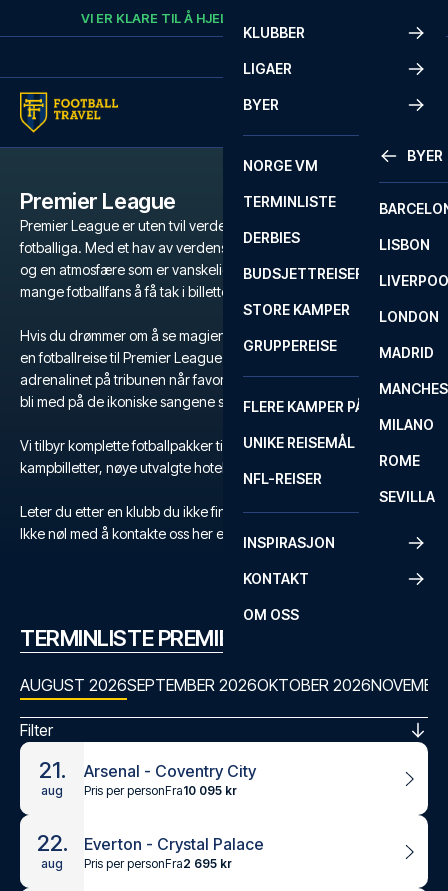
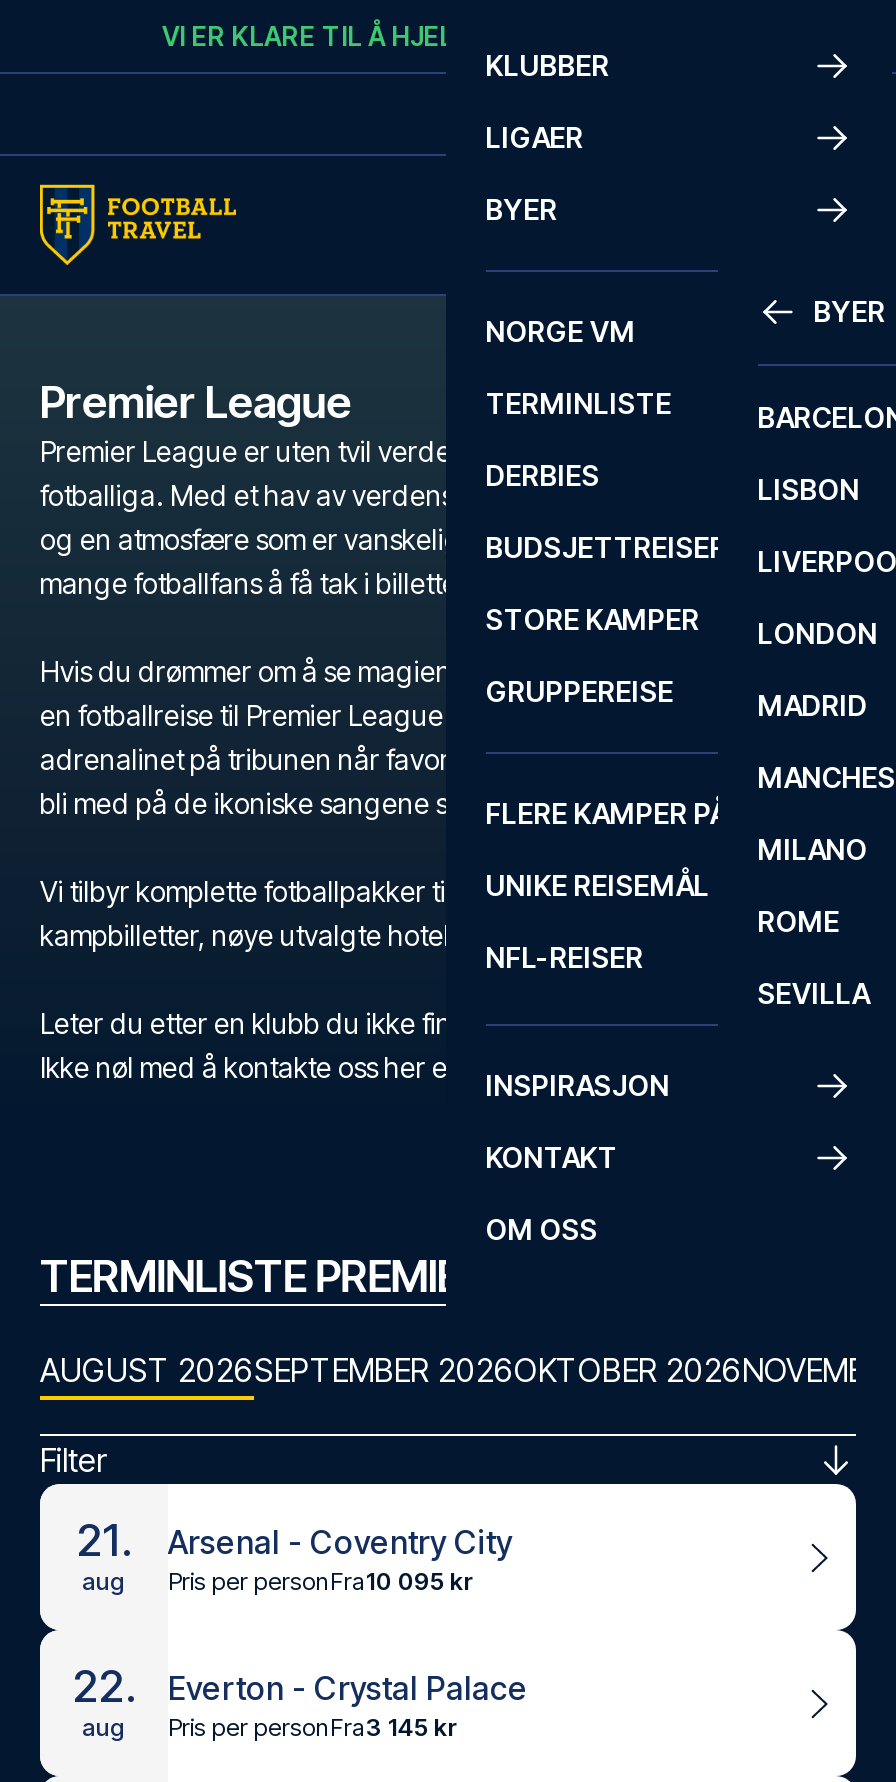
- Pris per personFra2 695 kr
+ Pris per personFra3 145 kr
